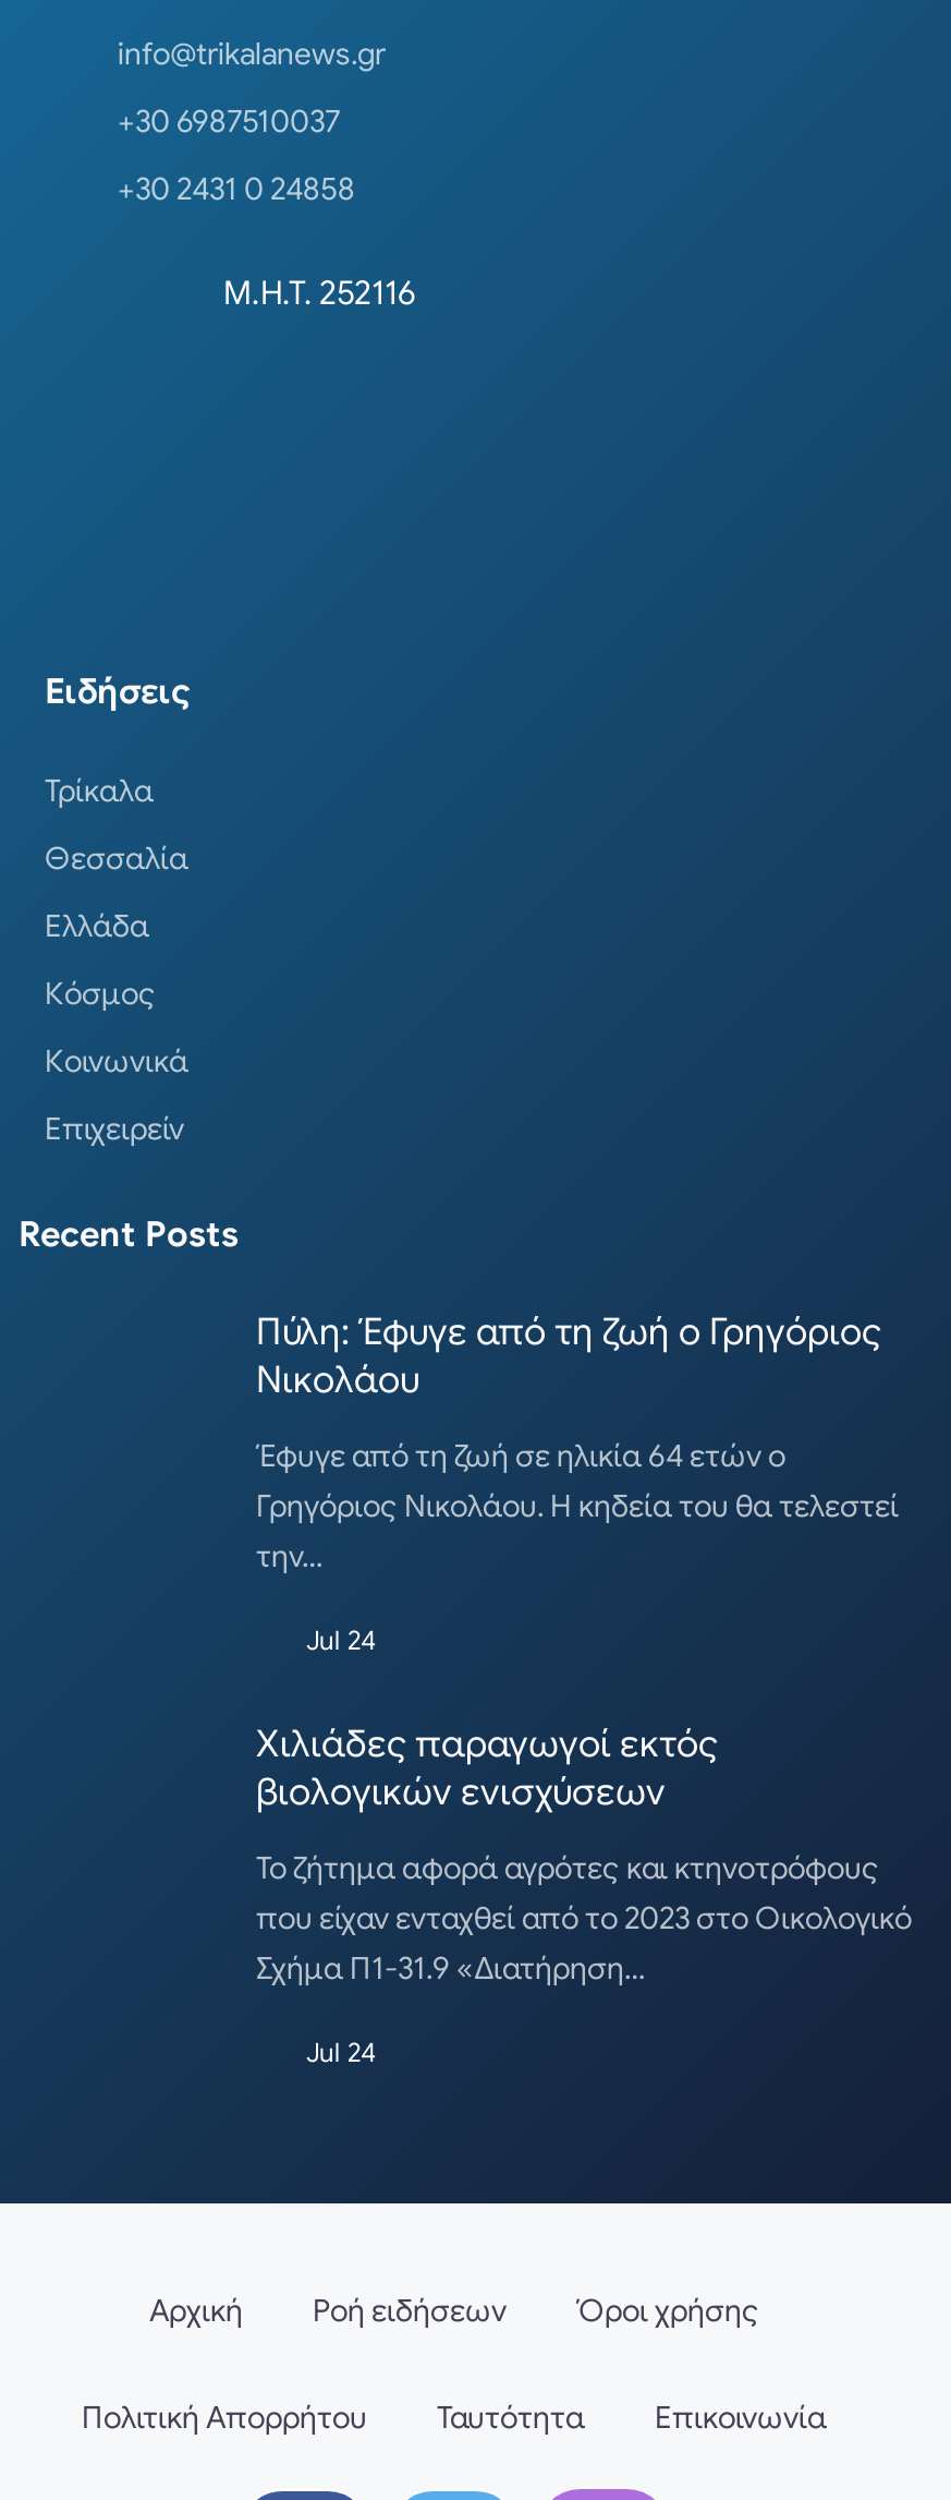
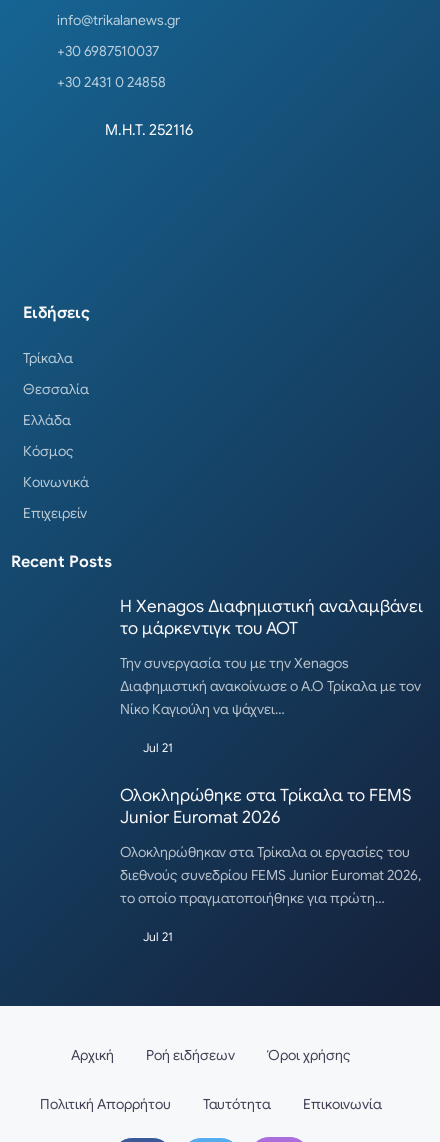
- Πύλη: Έφυγε από τη ζωή ο Γρηγόριος
- Νικολάου
+ Η Xenagos Διαφημιστική αναλαμβάνει
+ το μάρκεντιγκ του ΑΟΤ

- Έφυγε από τη ζωή σε ηλικία 64 ετών ο
- Γρηγόριος Νικολάου. Η κηδεία του θα τελεστεί
- την…
+ Την συνεργασία του με την Xenagos
+ Διαφημιστική ανακοίνωσε ο Α.Ο Τρίκαλα με τον
+ Νίκο Καγιούλη να ψάχνει…

- Jul 24
+ Jul 21

- Χιλιάδες παραγωγοί εκτός
- βιολογικών ενισχύσεων
+ Ολοκληρώθηκε στα Τρίκαλα το FEMS
+ Junior Euromat 2026

- Το ζήτημα αφορά αγρότες και κτηνοτρόφους
- που είχαν ενταχθεί από το 2023 στο Οικολογικό
- Σχήμα Π1-31.9 «Διατήρηση…
+ Ολοκληρώθηκαν στα Τρίκαλα οι εργασίες του
+ διεθνούς συνεδρίου FEMS Junior Euromat 2026,
+ το οποίο πραγματοποιήθηκε για πρώτη…

- Jul 24
+ Jul 21
